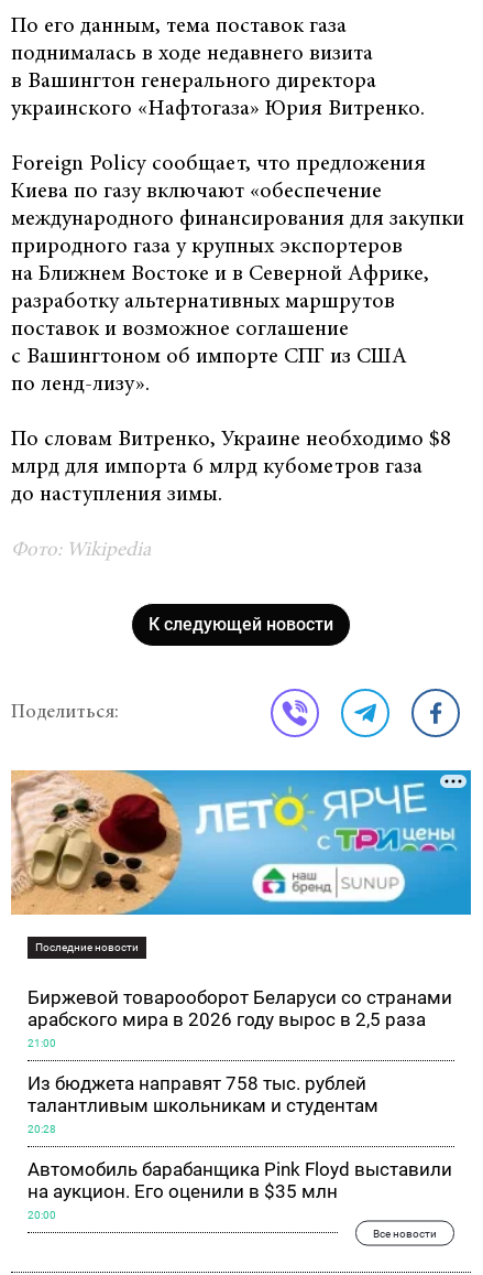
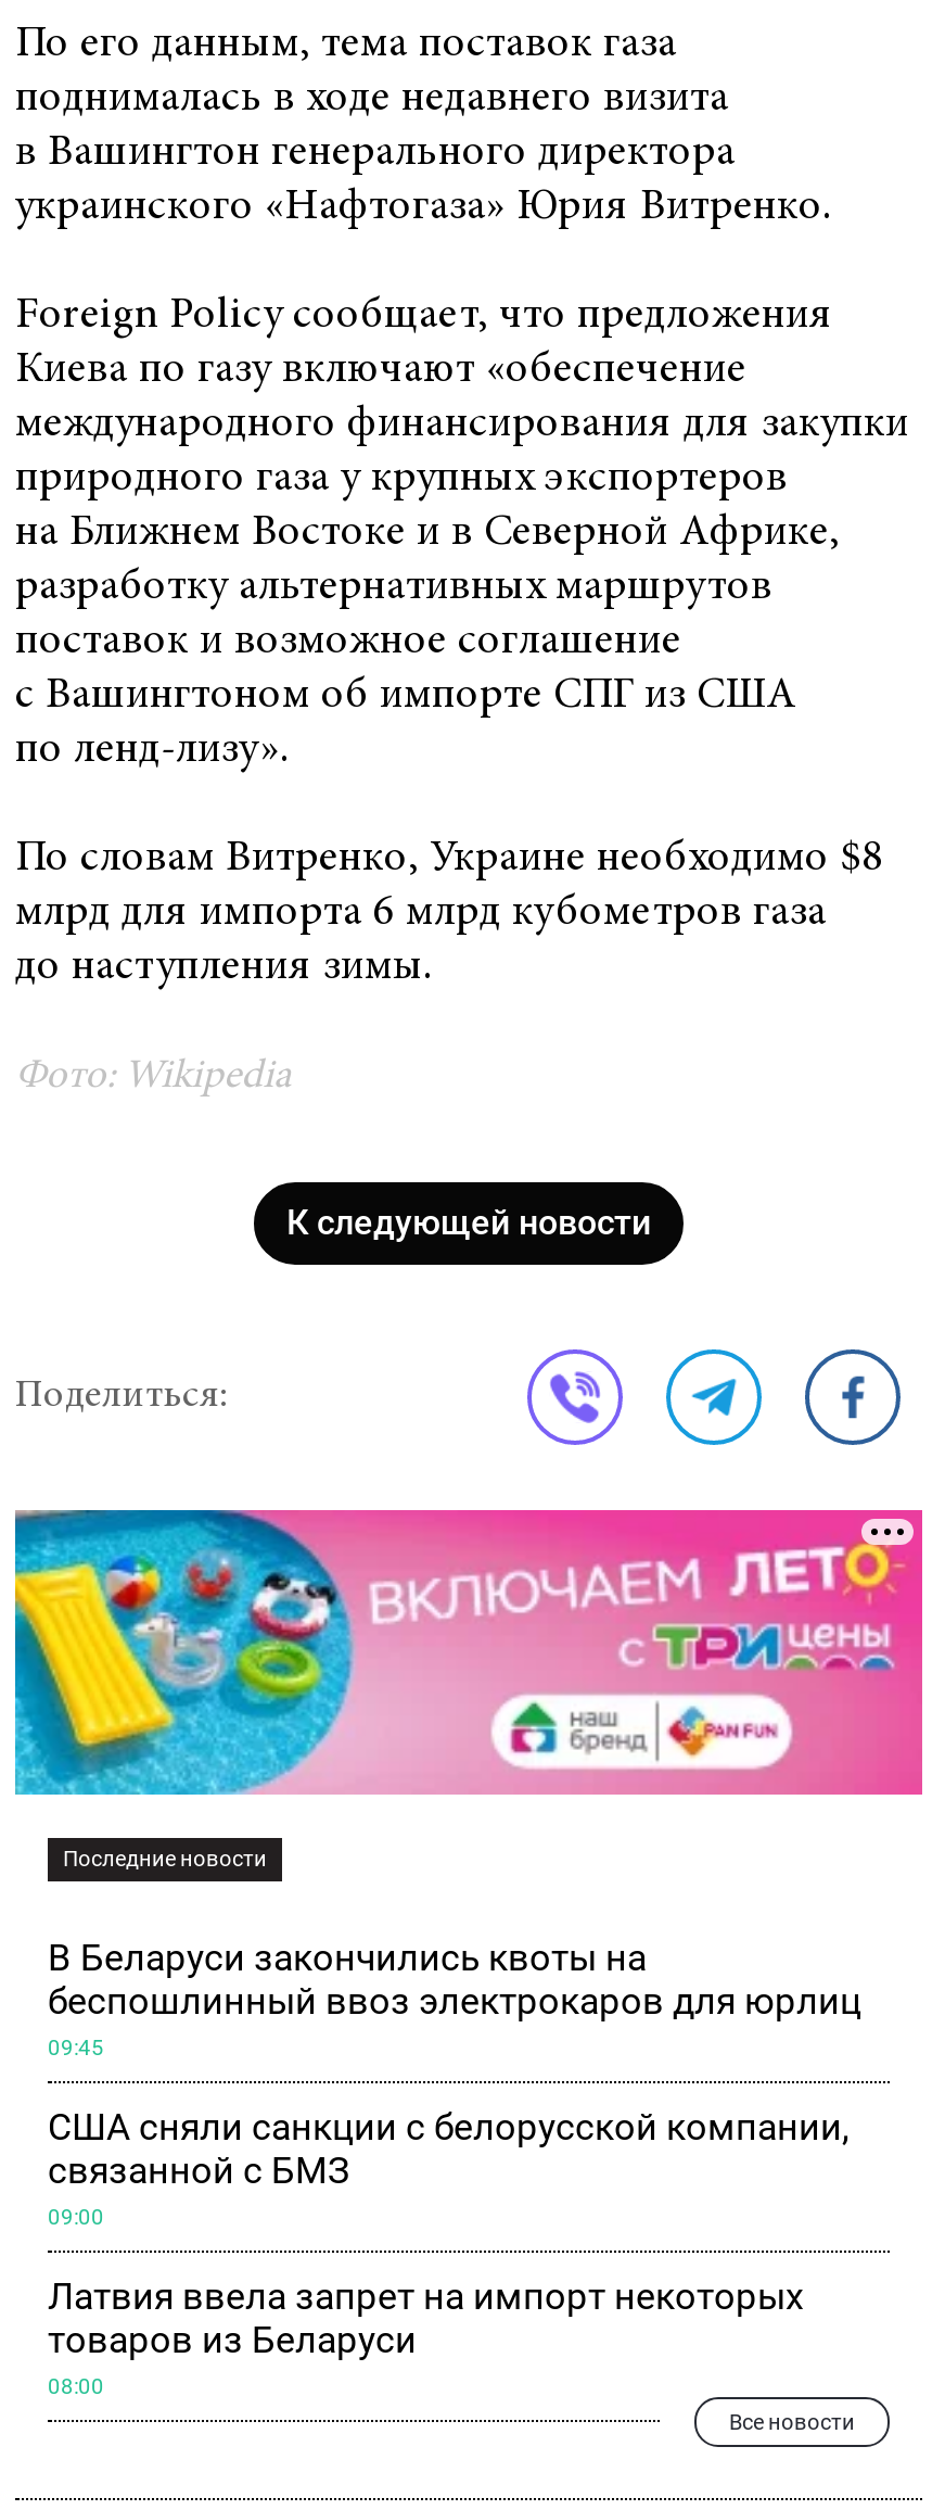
- [image]
+ [image]

- Биржевой товарооборот Беларуси со странами
- арабского мира в 2026 году вырос в 2,5 раза
+ В Беларуси закончились квоты на
+ беспошлинный ввоз электрокаров для юрлиц

- 21:00
+ 09:45

- Из бюджета направят 758 тыс. рублей
- талантливым школьникам и студентам
+ США сняли санкции с белорусской компании,
+ связанной с БМЗ

- 20:28
+ 09:00

- Автомобиль барабанщика Pink Floyd выставили
- на аукцион. Его оценили в $35 млн
+ Латвия ввела запрет на импорт некоторых
+ товаров из Беларуси

- 20:00
+ 08:00
